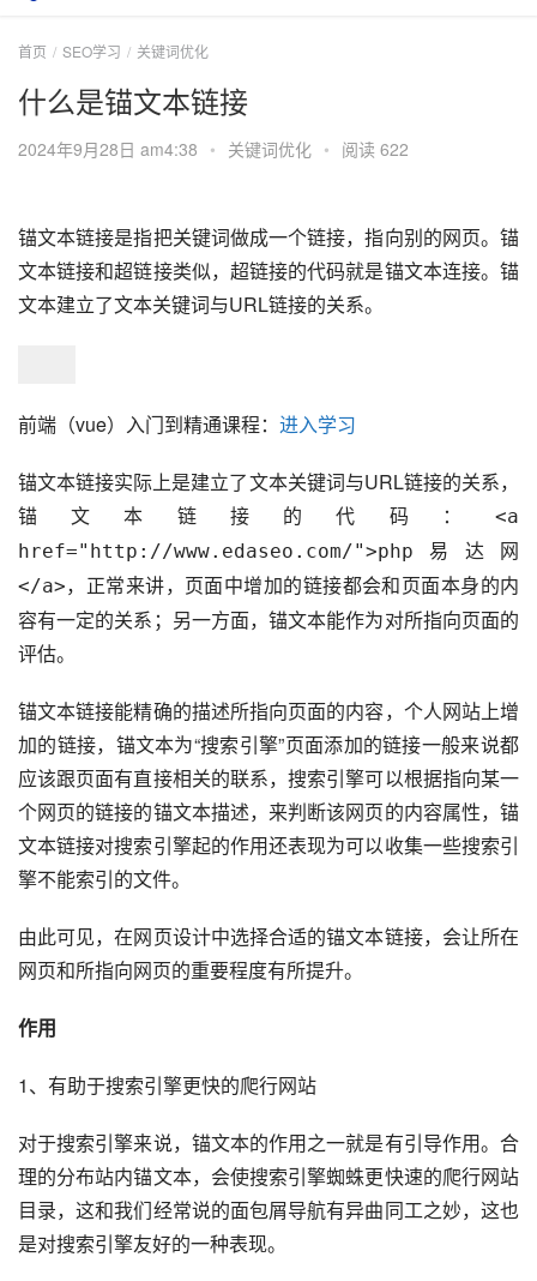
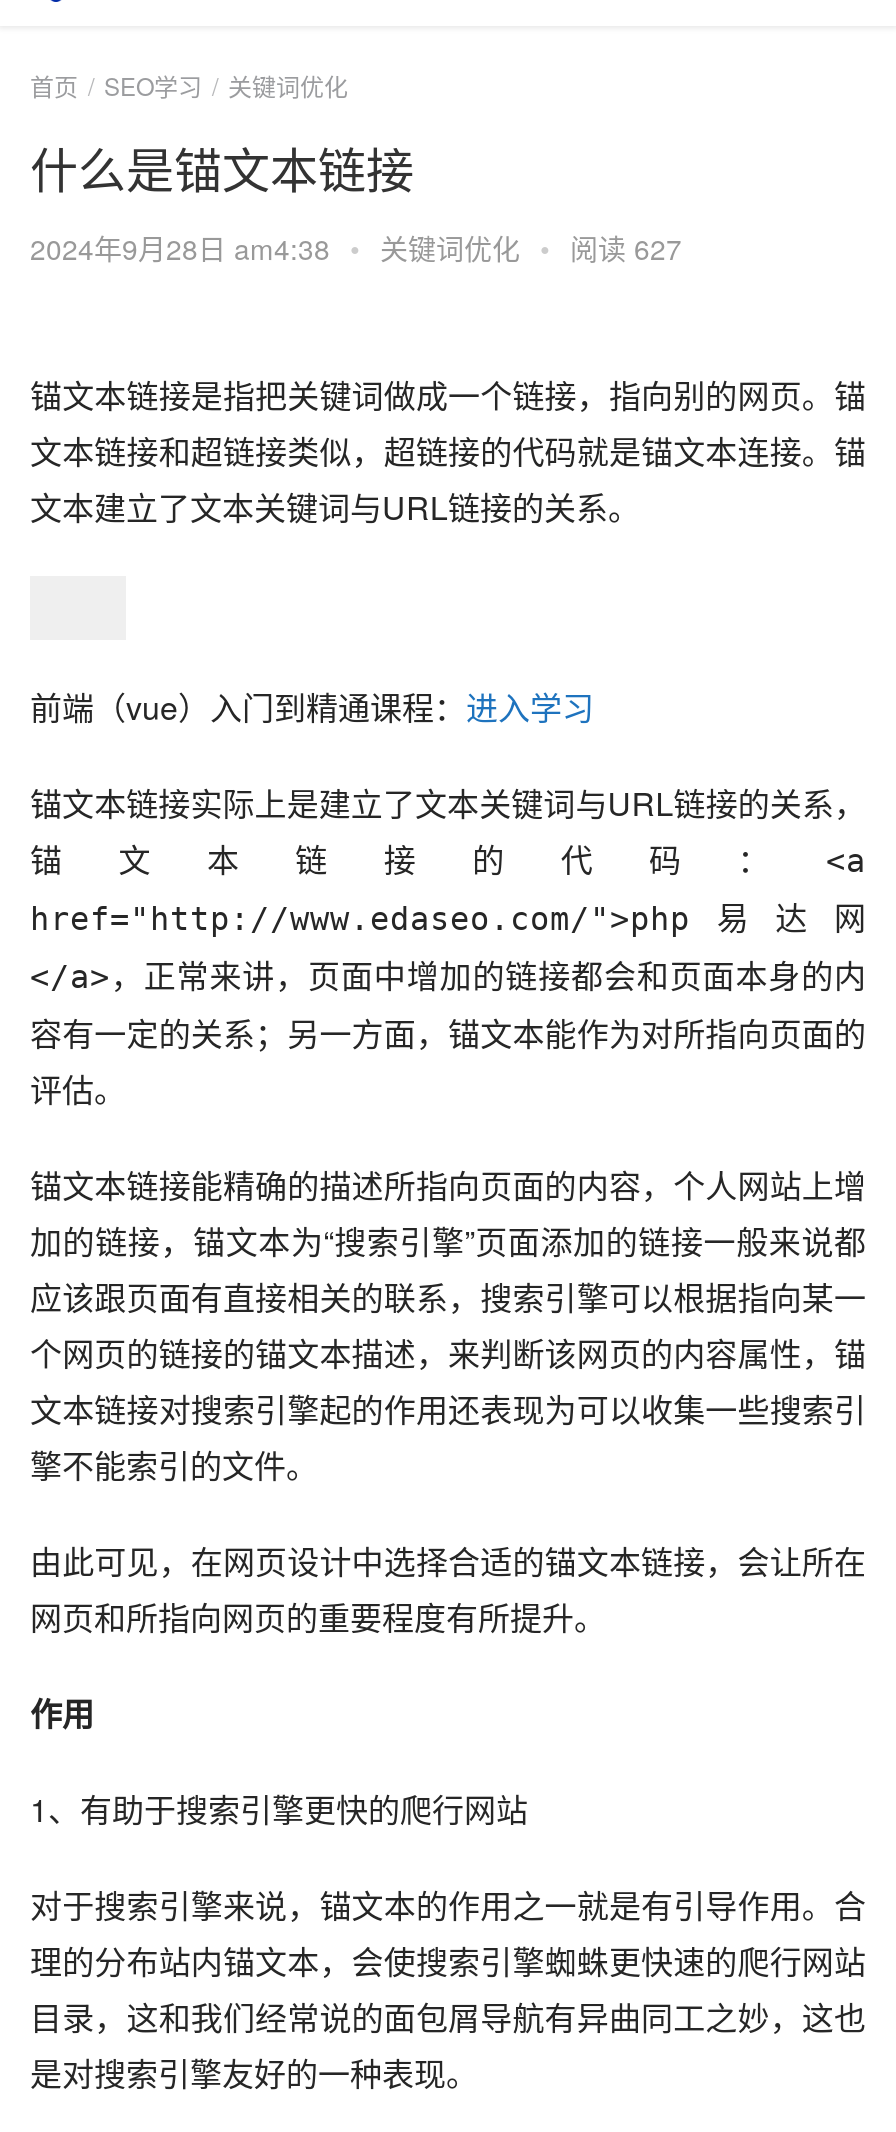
- 2024年9月28日 am4:38 • 关键词优化 • 阅读 622
+ 2024年9月28日 am4:38 • 关键词优化 • 阅读 627
